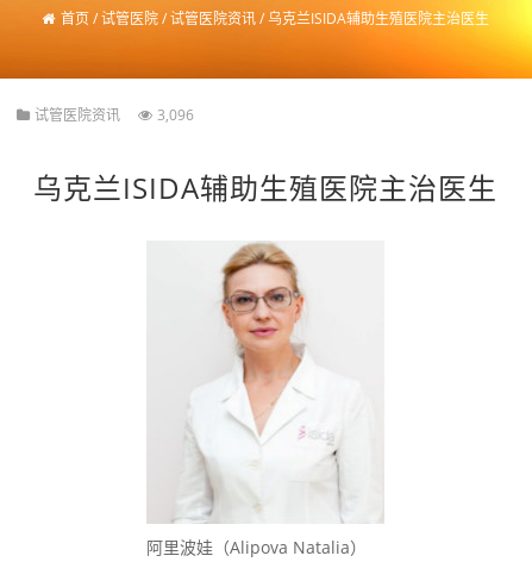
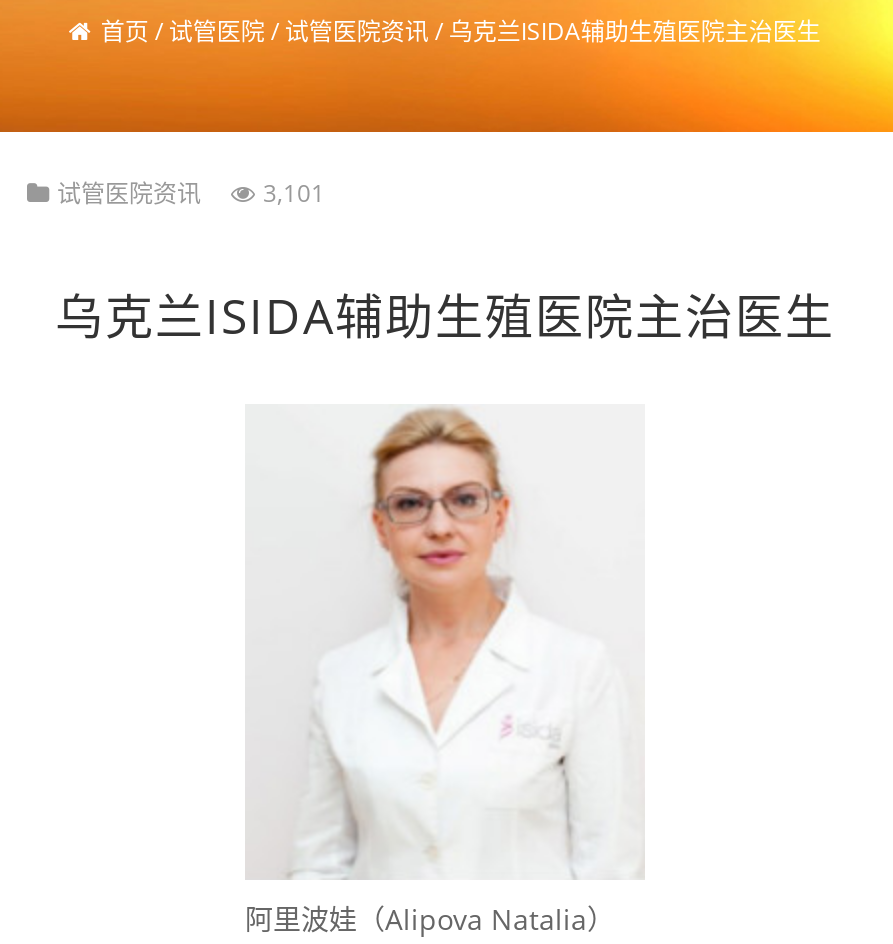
- 试管医院资讯 3,096
+ 试管医院资讯 3,101
